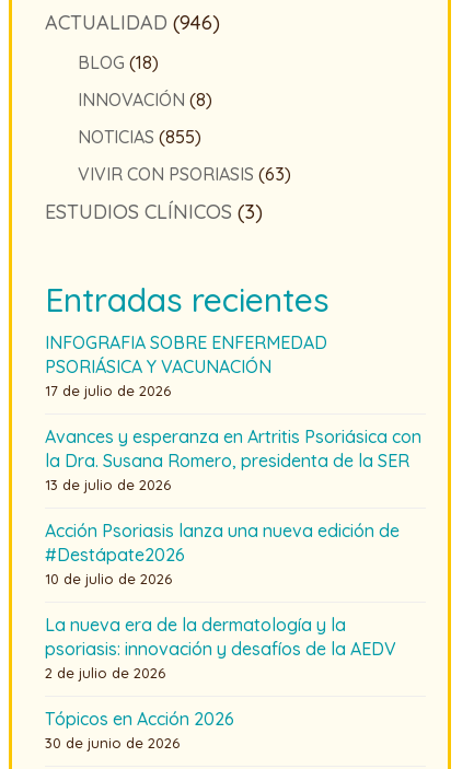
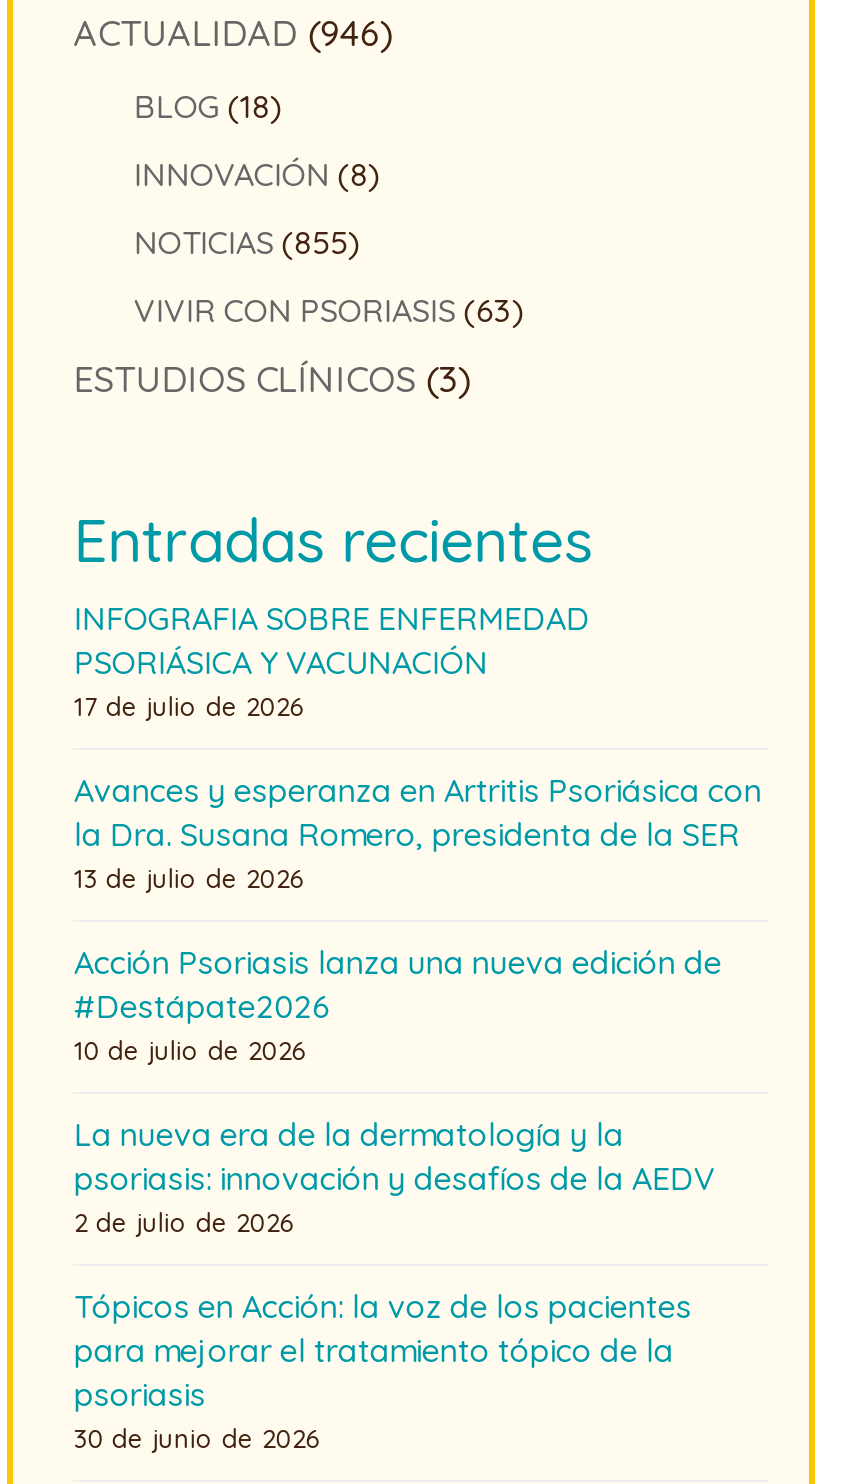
- Tópicos en Acción 2026
+ Tópicos en Acción: la voz de los pacientes
+ para mejorar el tratamiento tópico de la
+ psoriasis
